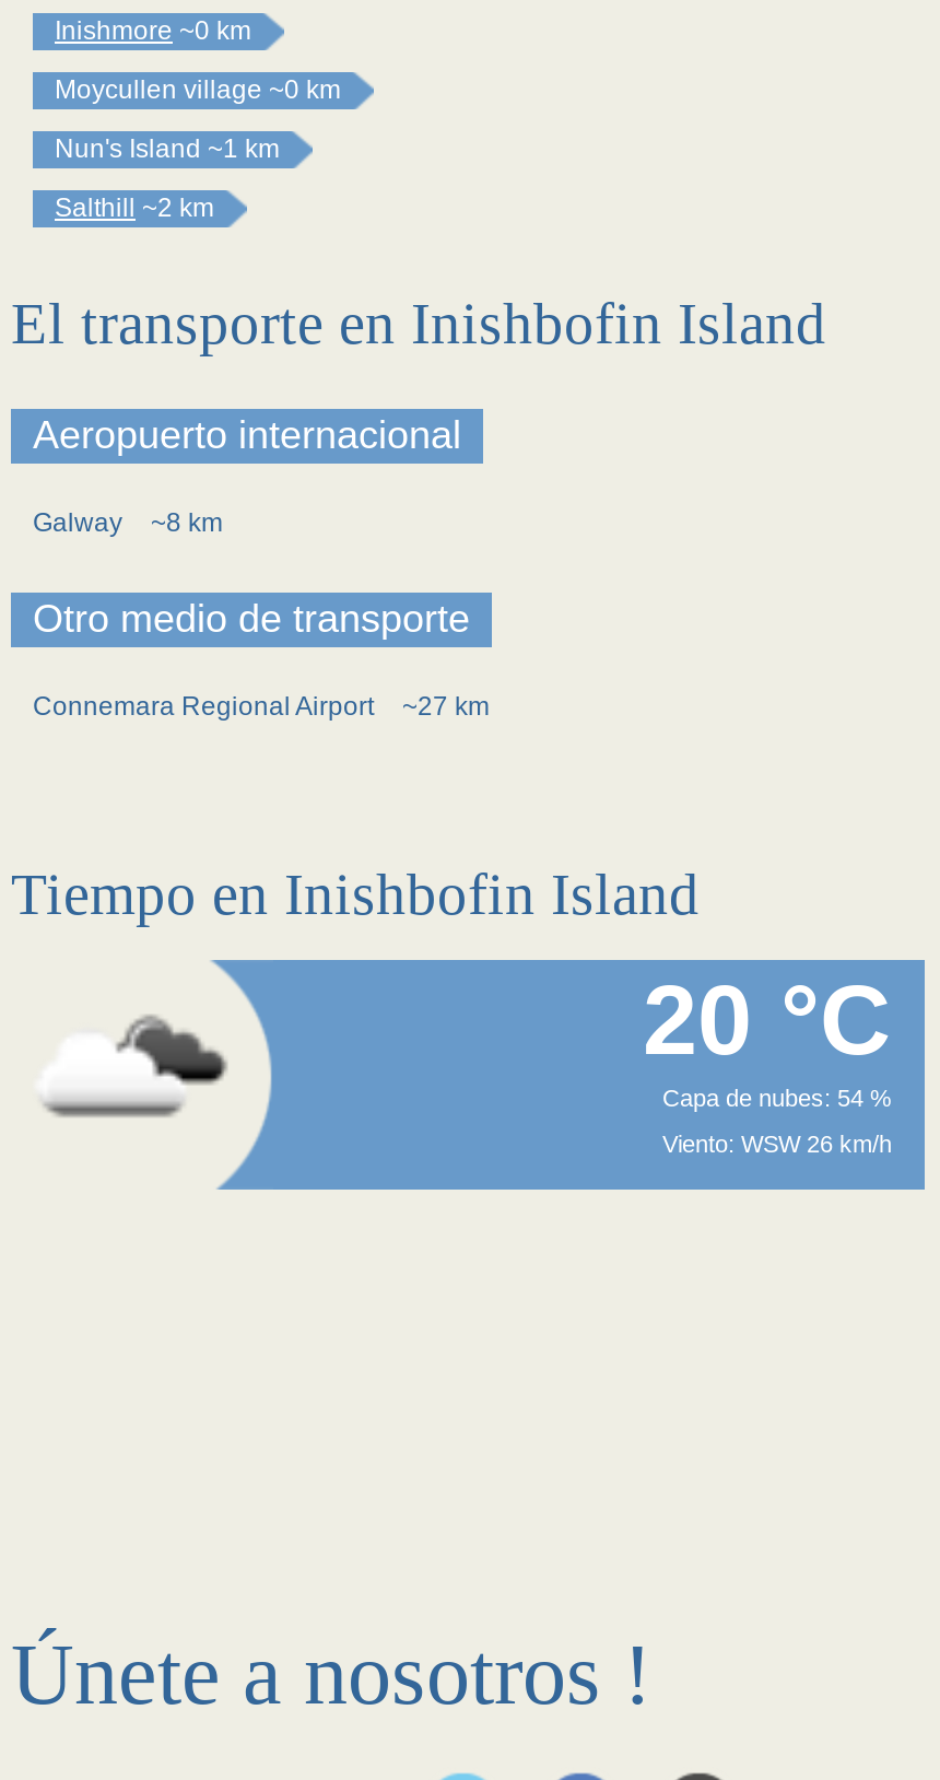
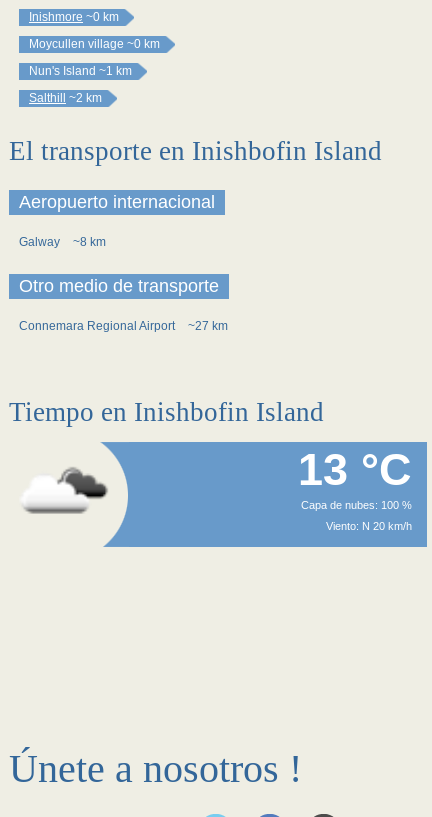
- 20 °C
+ 13 °C

- Capa de nubes: 54 %
+ Capa de nubes: 100 %

- Viento: WSW 26 km/h
+ Viento: N 20 km/h
